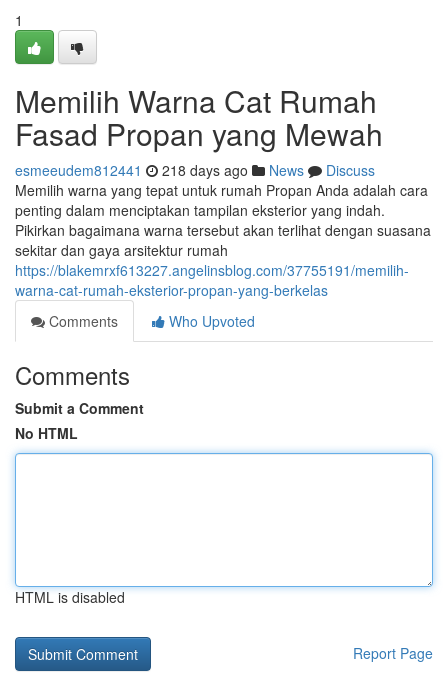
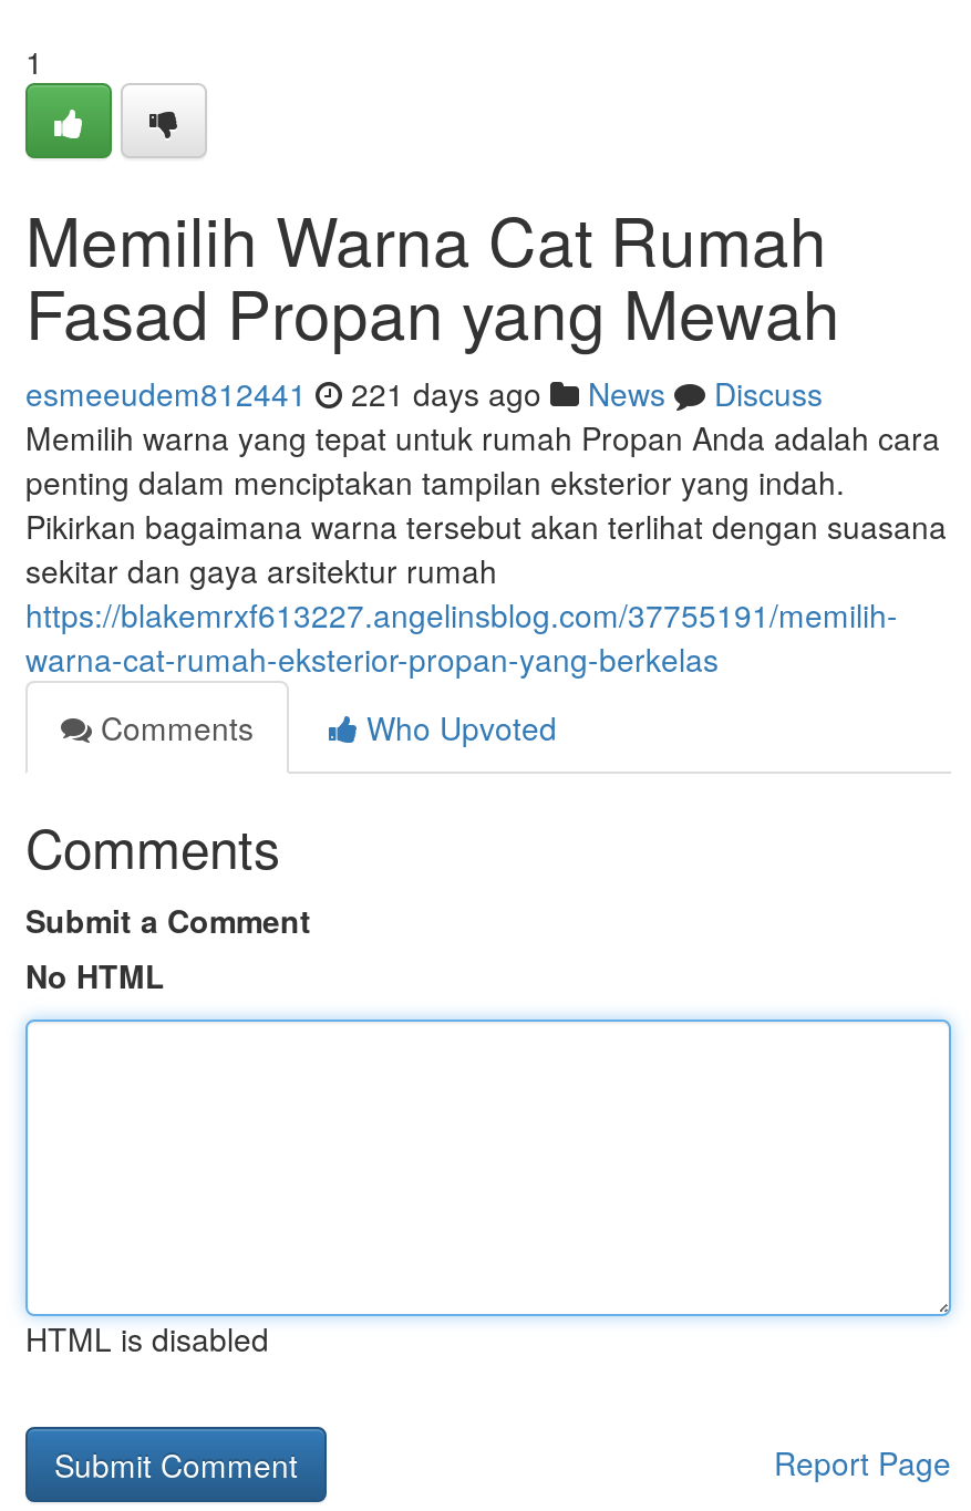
- esmeeudem812441 218 days ago News Discuss
+ esmeeudem812441 221 days ago News Discuss
